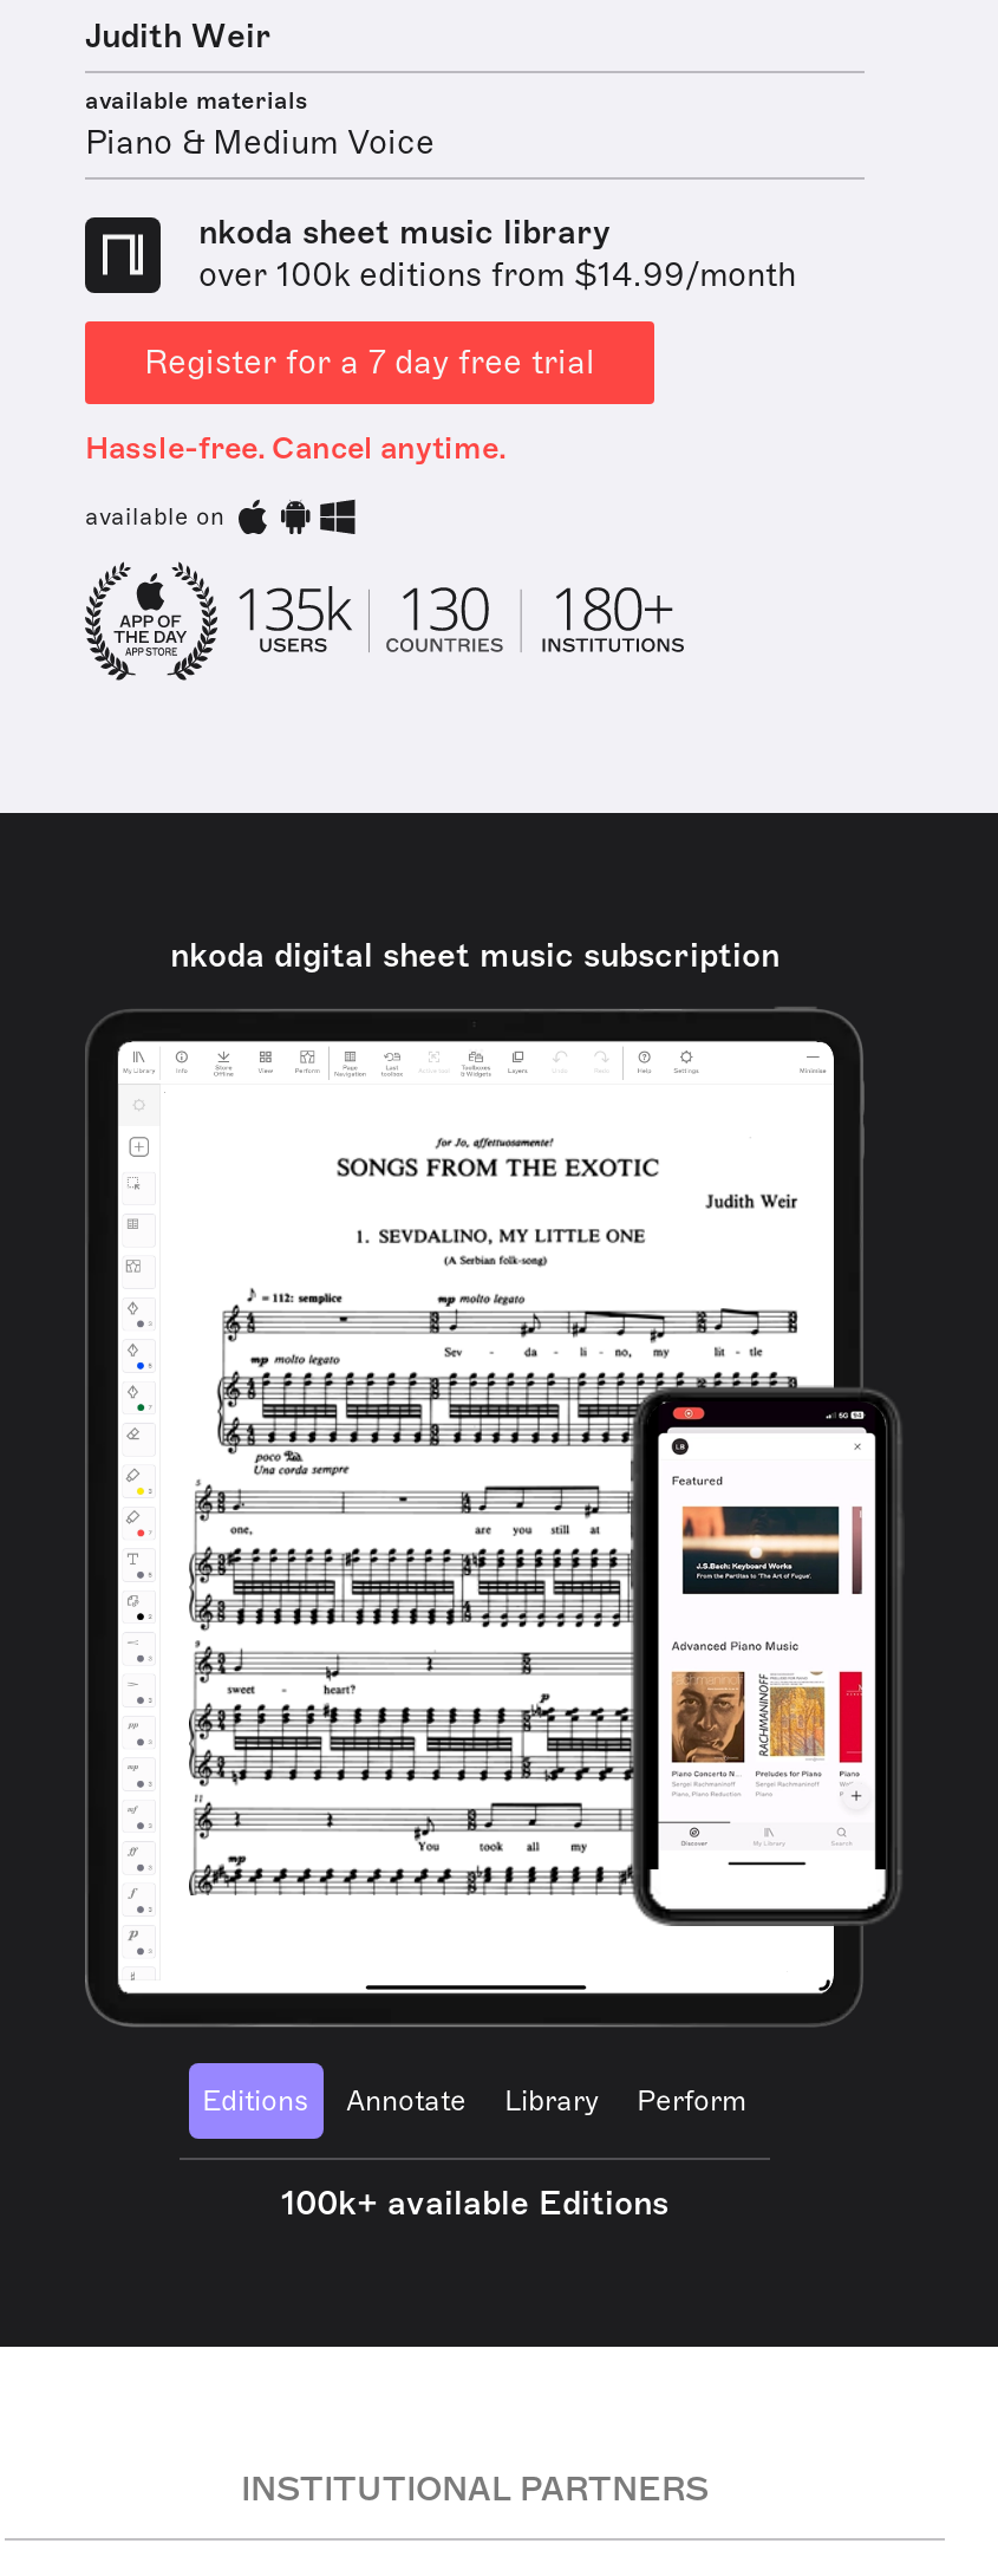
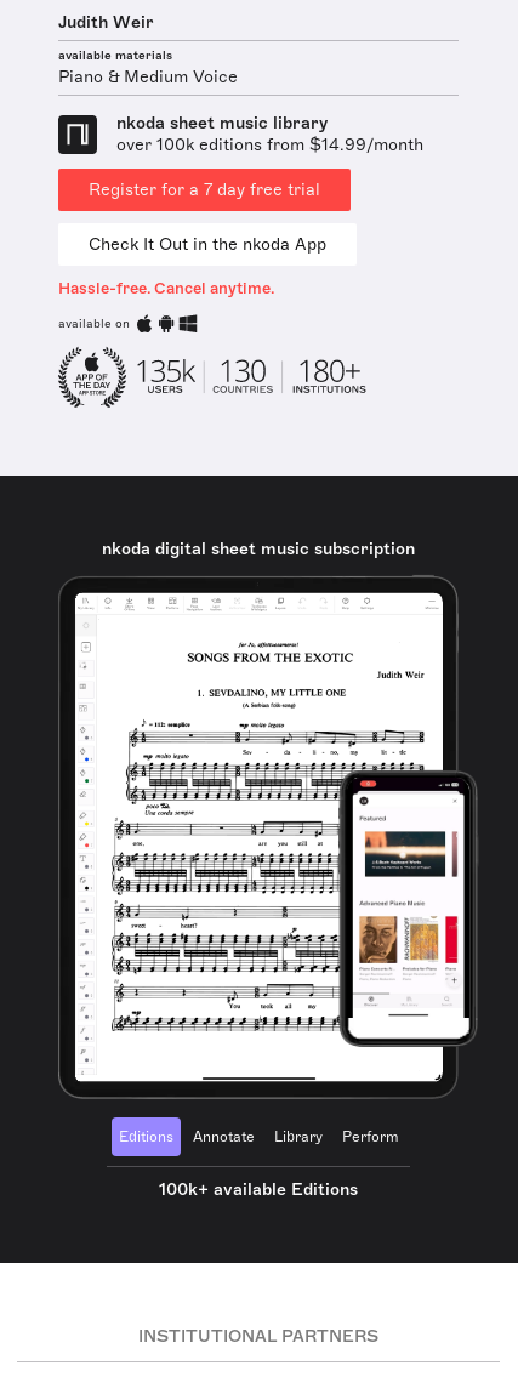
+ Check It Out in the nkoda App
